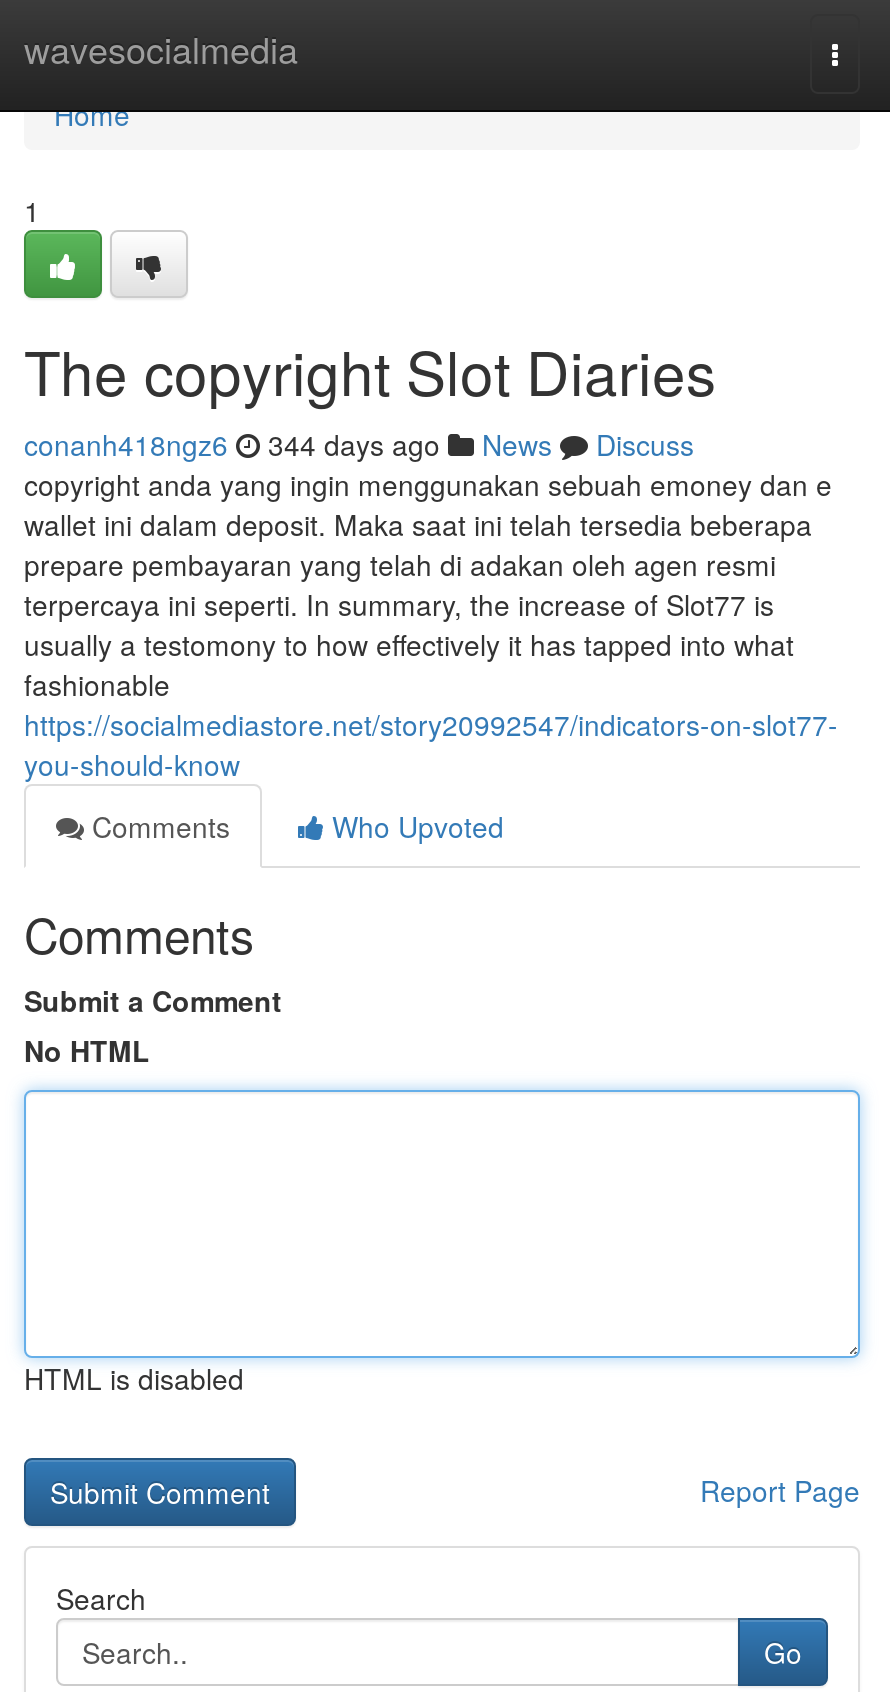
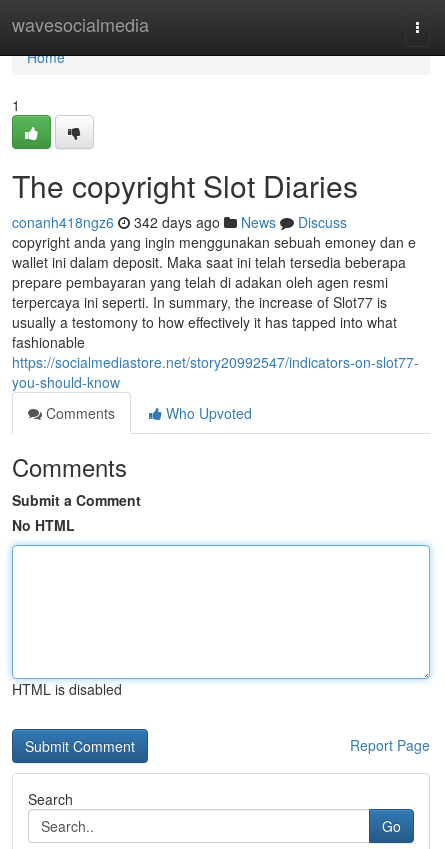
- conanh418ngz6 344 days ago News Discuss
+ conanh418ngz6 342 days ago News Discuss
